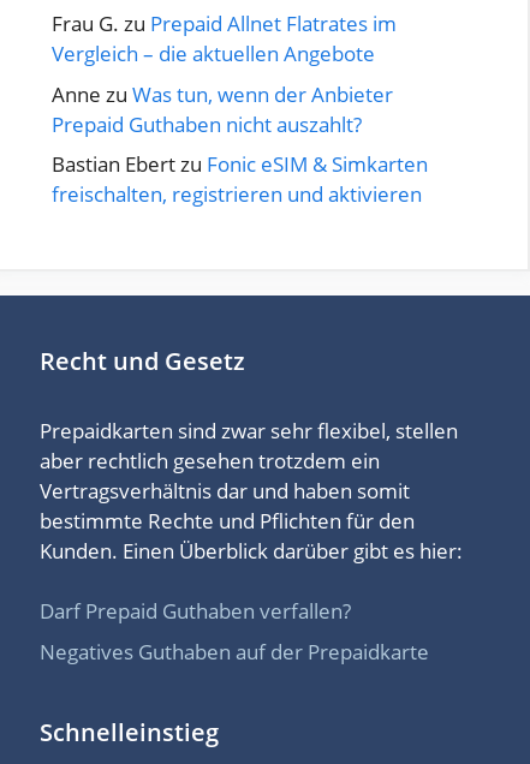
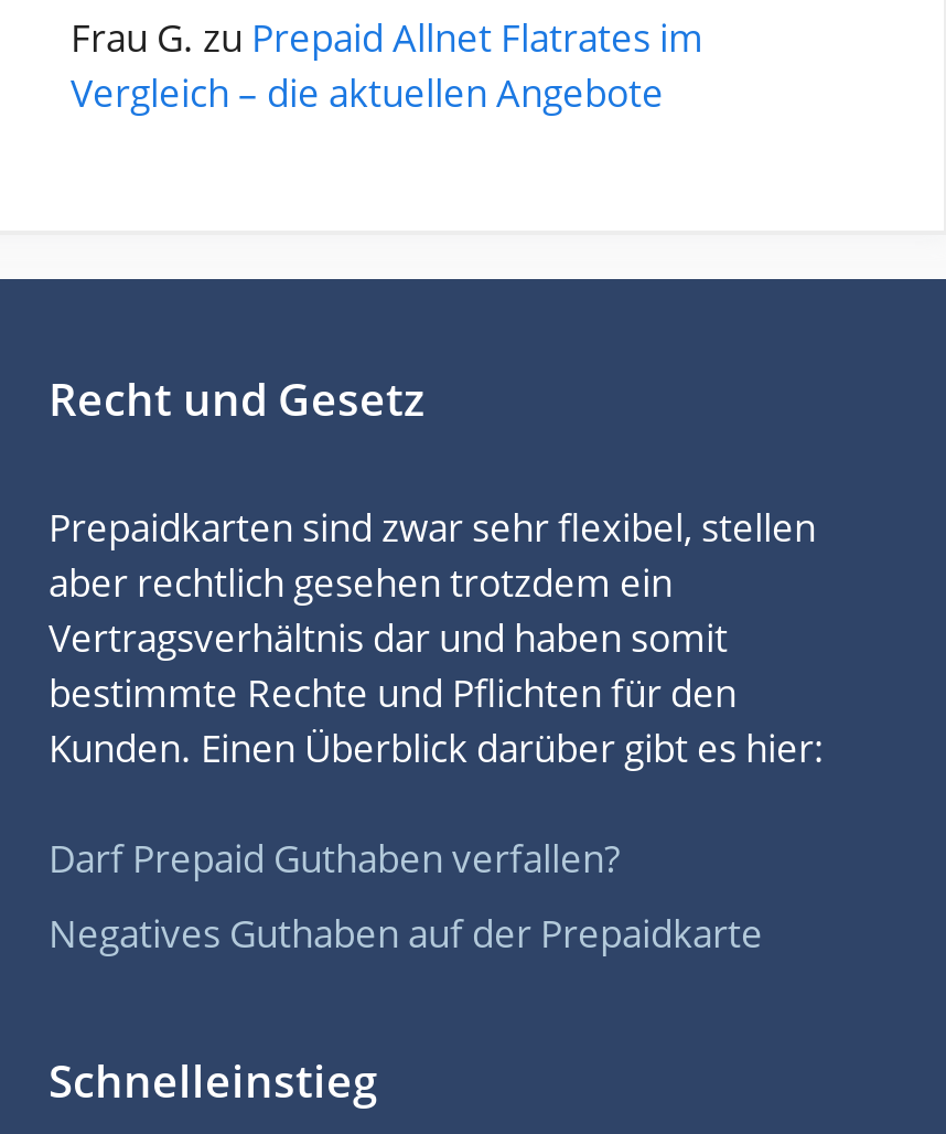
- Anne zu Was tun, wenn der Anbieter
- Prepaid Guthaben nicht auszahlt?
- Bastian Ebert zu Fonic eSIM & Simkarten
- freischalten, registrieren und aktivieren
